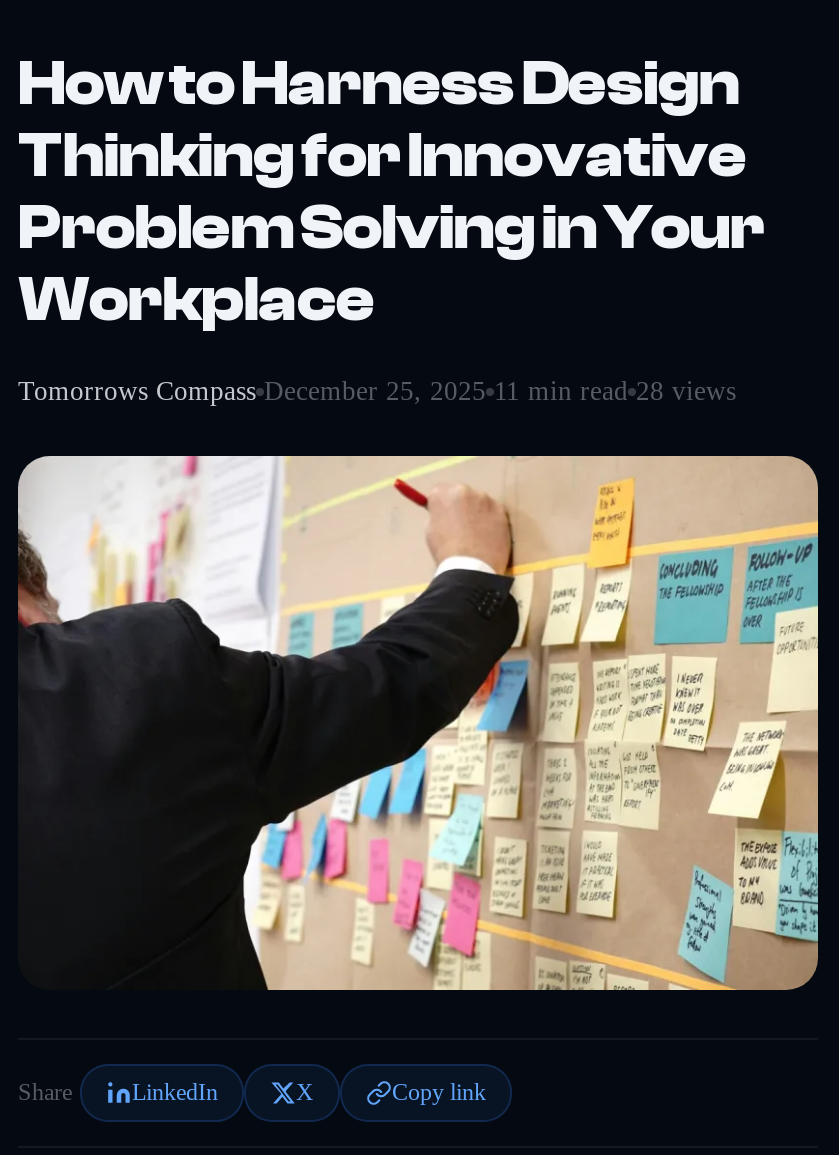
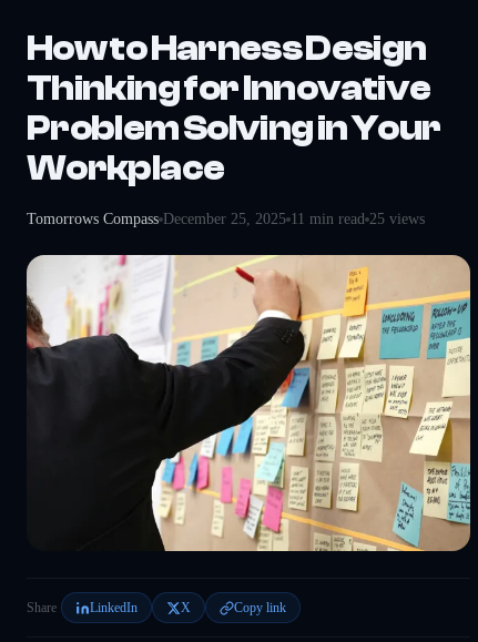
- Tomorrows Compass December 25, 2025 11 min read 28 views
+ Tomorrows Compass December 25, 2025 11 min read 25 views
